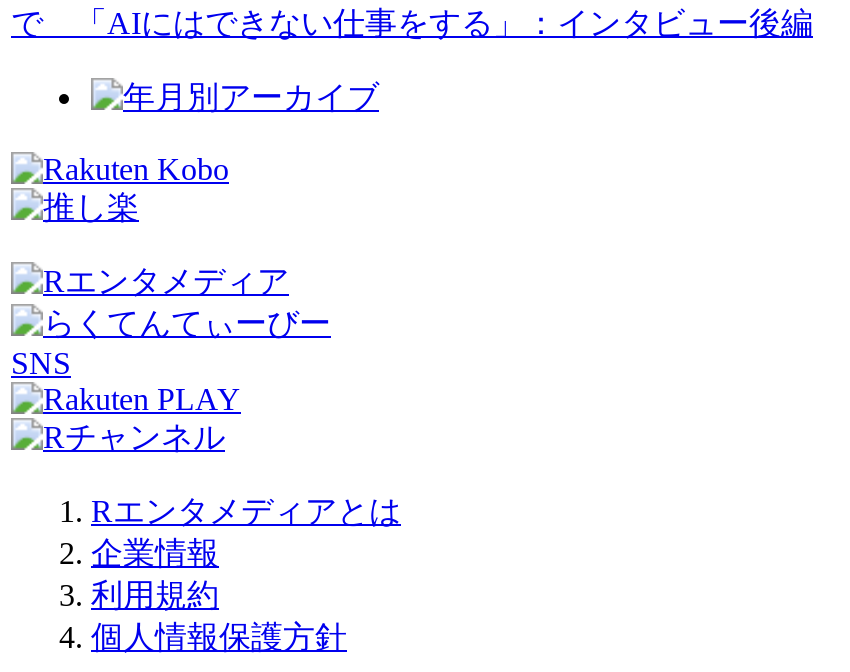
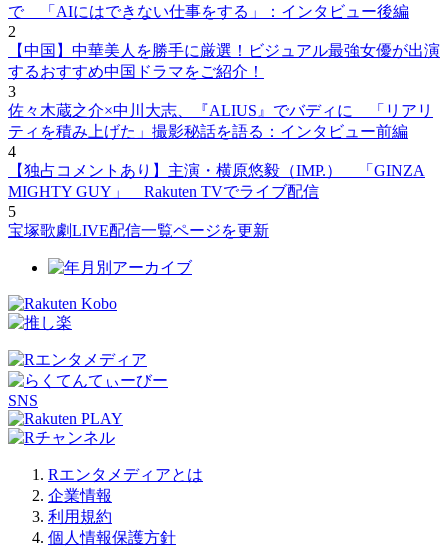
+ 2
+ 【中国】中華美人を勝手に厳選！ビジュアル最強女優が出演
+ するおすすめ中国ドラマをご紹介！
+ 3
+ 佐々木蔵之介×中川大志、『ALIUS』でバディに 「リアリ
+ ティを積み上げた」撮影秘話を語る：インタビュー前編
+ 4
+ 【独占コメントあり】主演・横原悠毅（IMP.） 「GINZA
+ MIGHTY GUY」 Rakuten TVでライブ配信
+ 5
+ 宝塚歌劇LIVE配信一覧ページを更新
